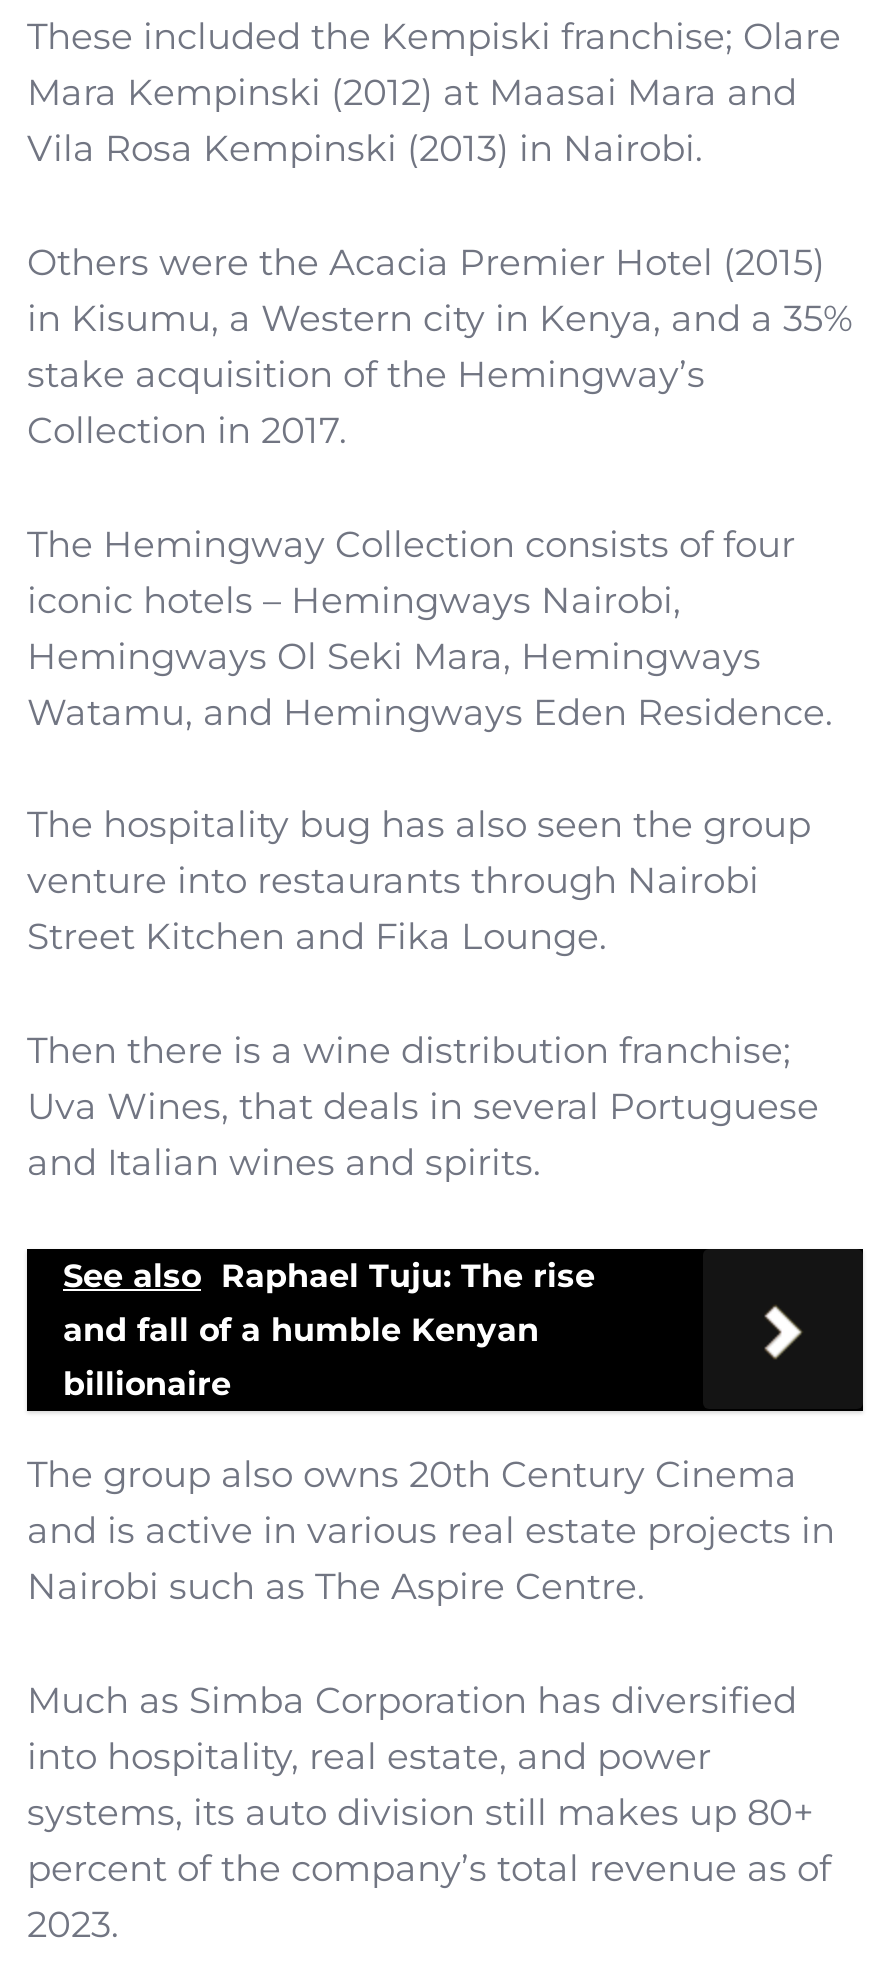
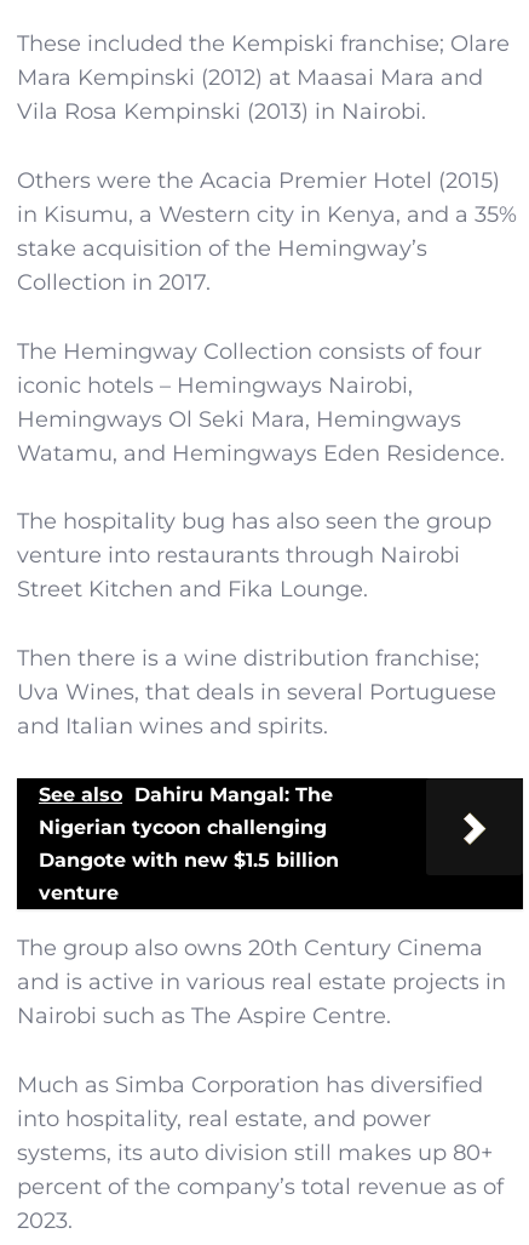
- See also Raphael Tuju: The rise
- and fall of a humble Kenyan
- billionaire
+ See also Dahiru Mangal: The
+ Nigerian tycoon challenging
+ Dangote with new $1.5 billion
+ venture
